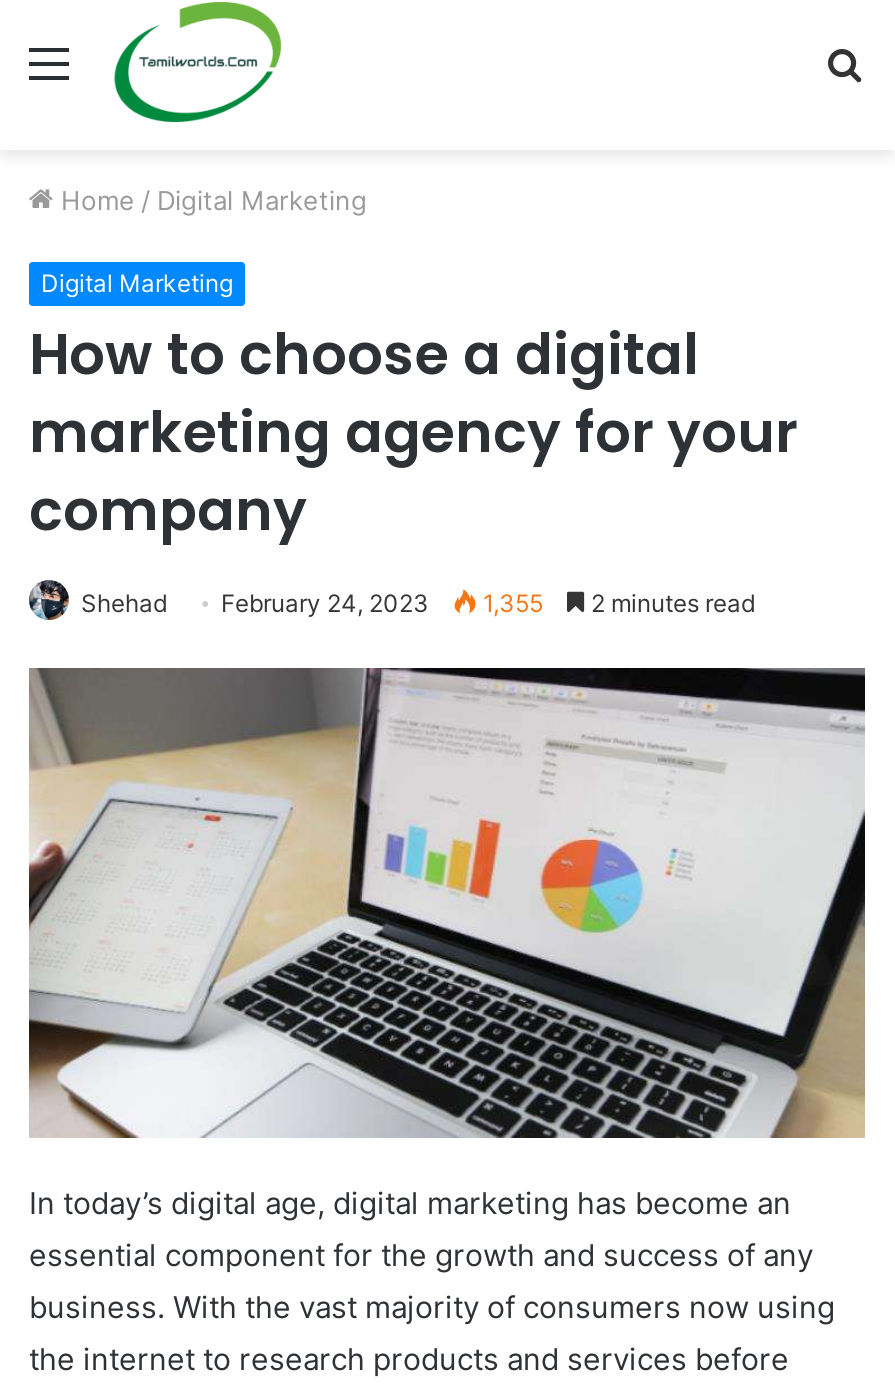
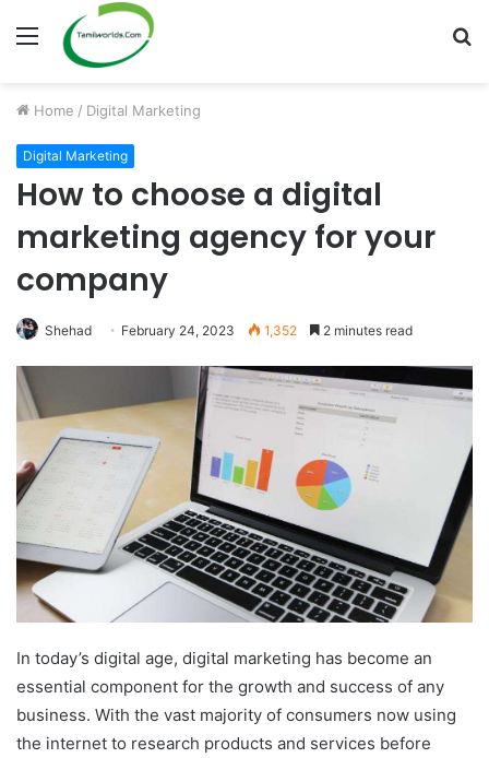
- Shehad February 24, 2023 1,355 2 minutes read
+ Shehad February 24, 2023 1,352 2 minutes read
